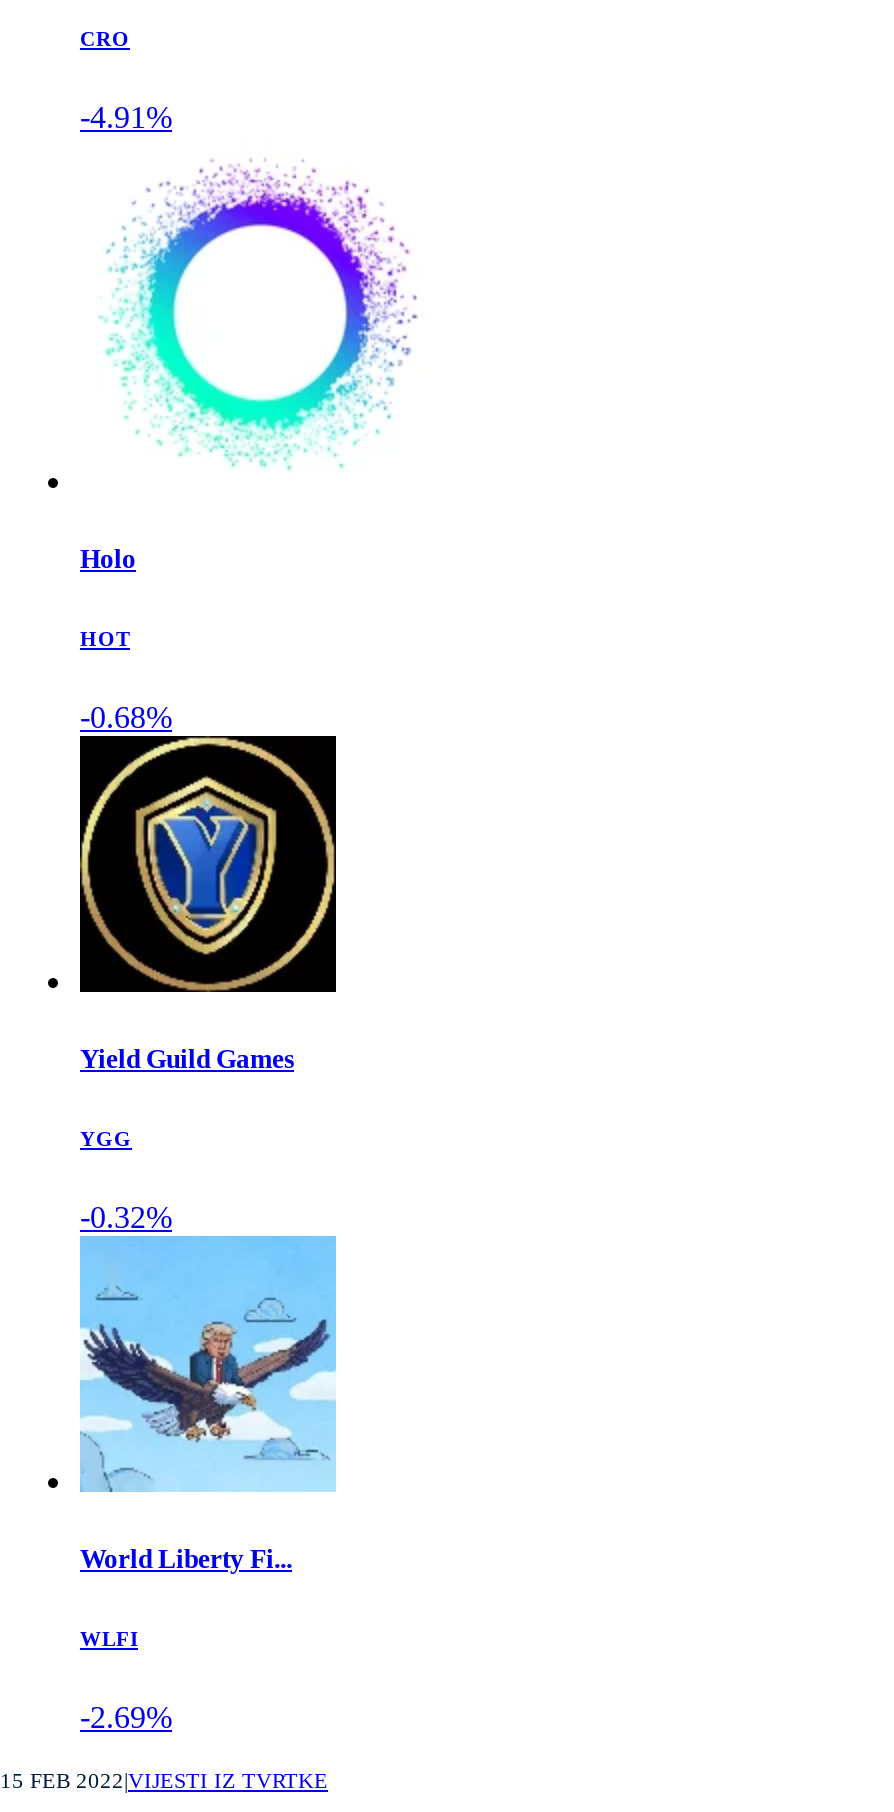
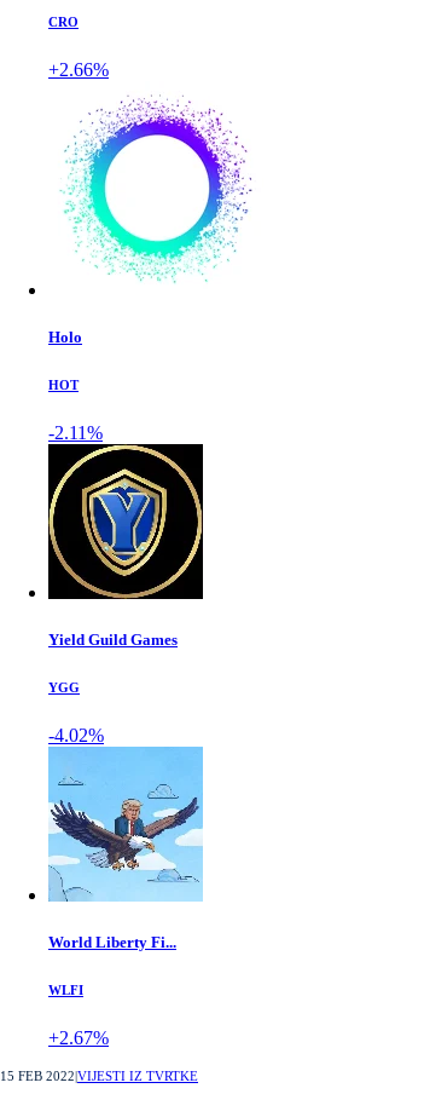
- -4.91%
+ +2.66%

- -0.68%
+ -2.11%

- -0.32%
+ -4.02%

- -2.69%
+ +2.67%
